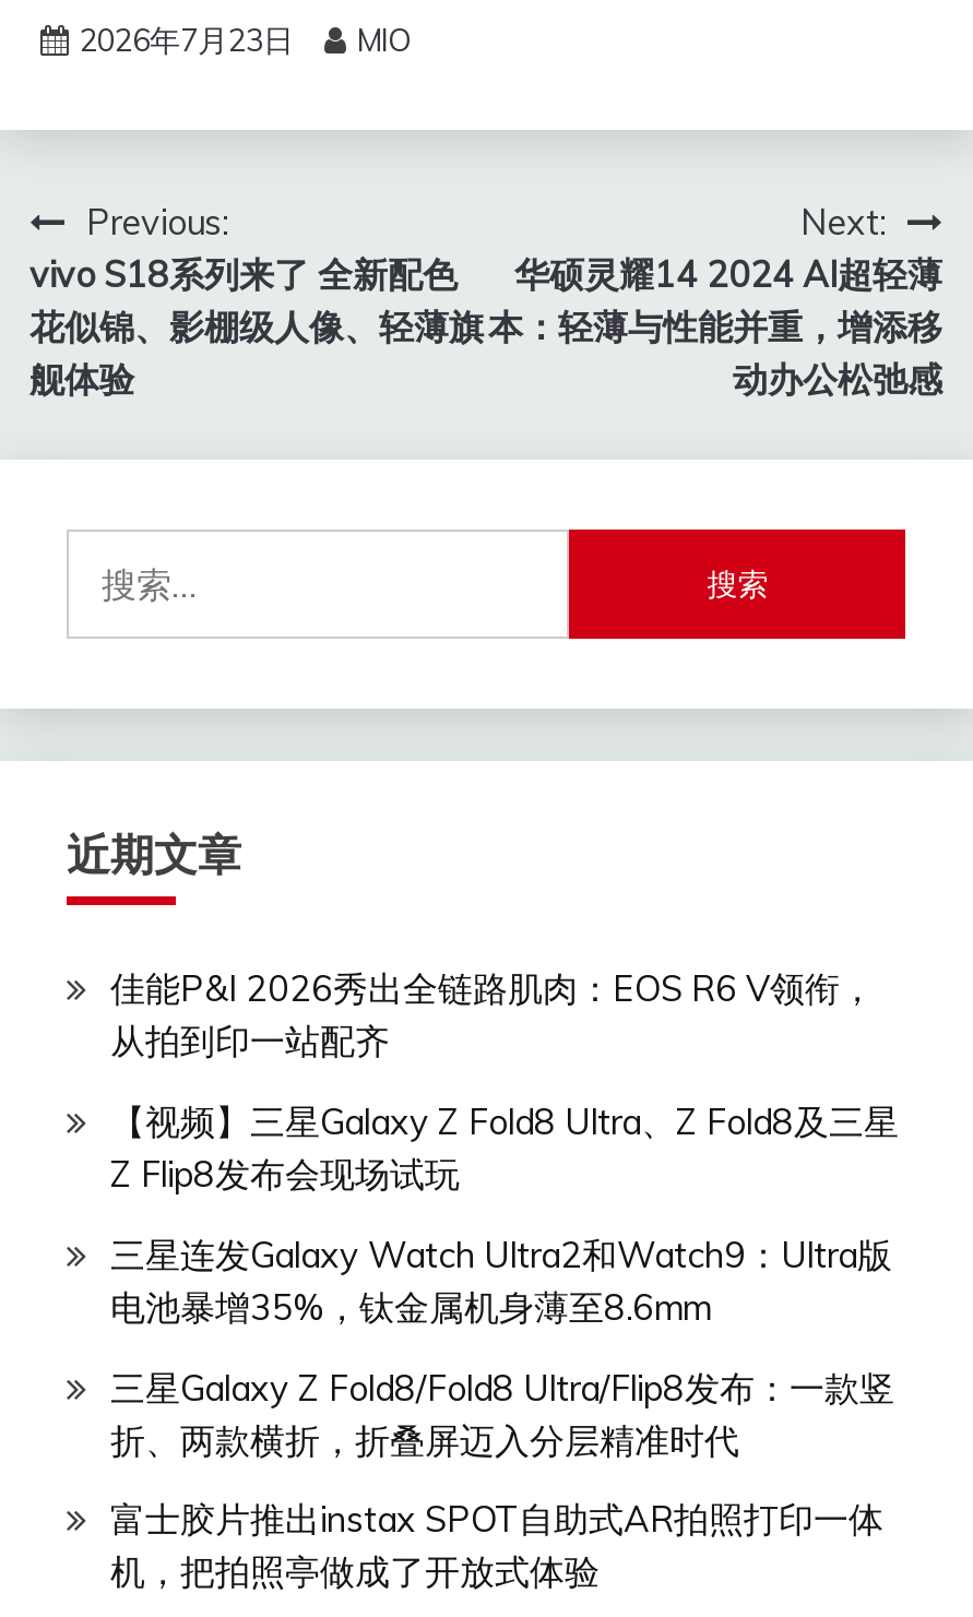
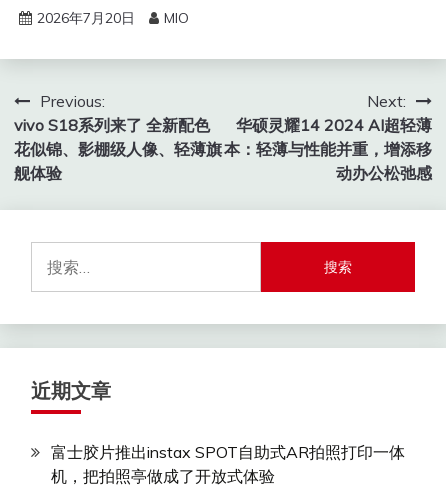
- 2026年7月23日 MIO
+ 2026年7月20日 MIO

- 佳能P&I 2026秀出全链路肌肉：EOS R6 V领衔，
- 从拍到印一站配齐
- 【视频】三星Galaxy Z Fold8 Ultra、Z Fold8及三星
- Z Flip8发布会现场试玩
- 三星连发Galaxy Watch Ultra2和Watch9：Ultra版
- 电池暴增35%，钛金属机身薄至8.6mm
- 三星Galaxy Z Fold8/Fold8 Ultra/Flip8发布：一款竖
- 折、两款横折，折叠屏迈入分层精准时代
